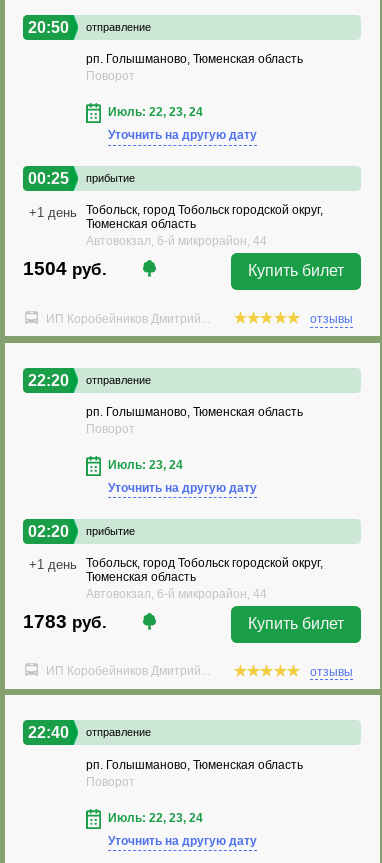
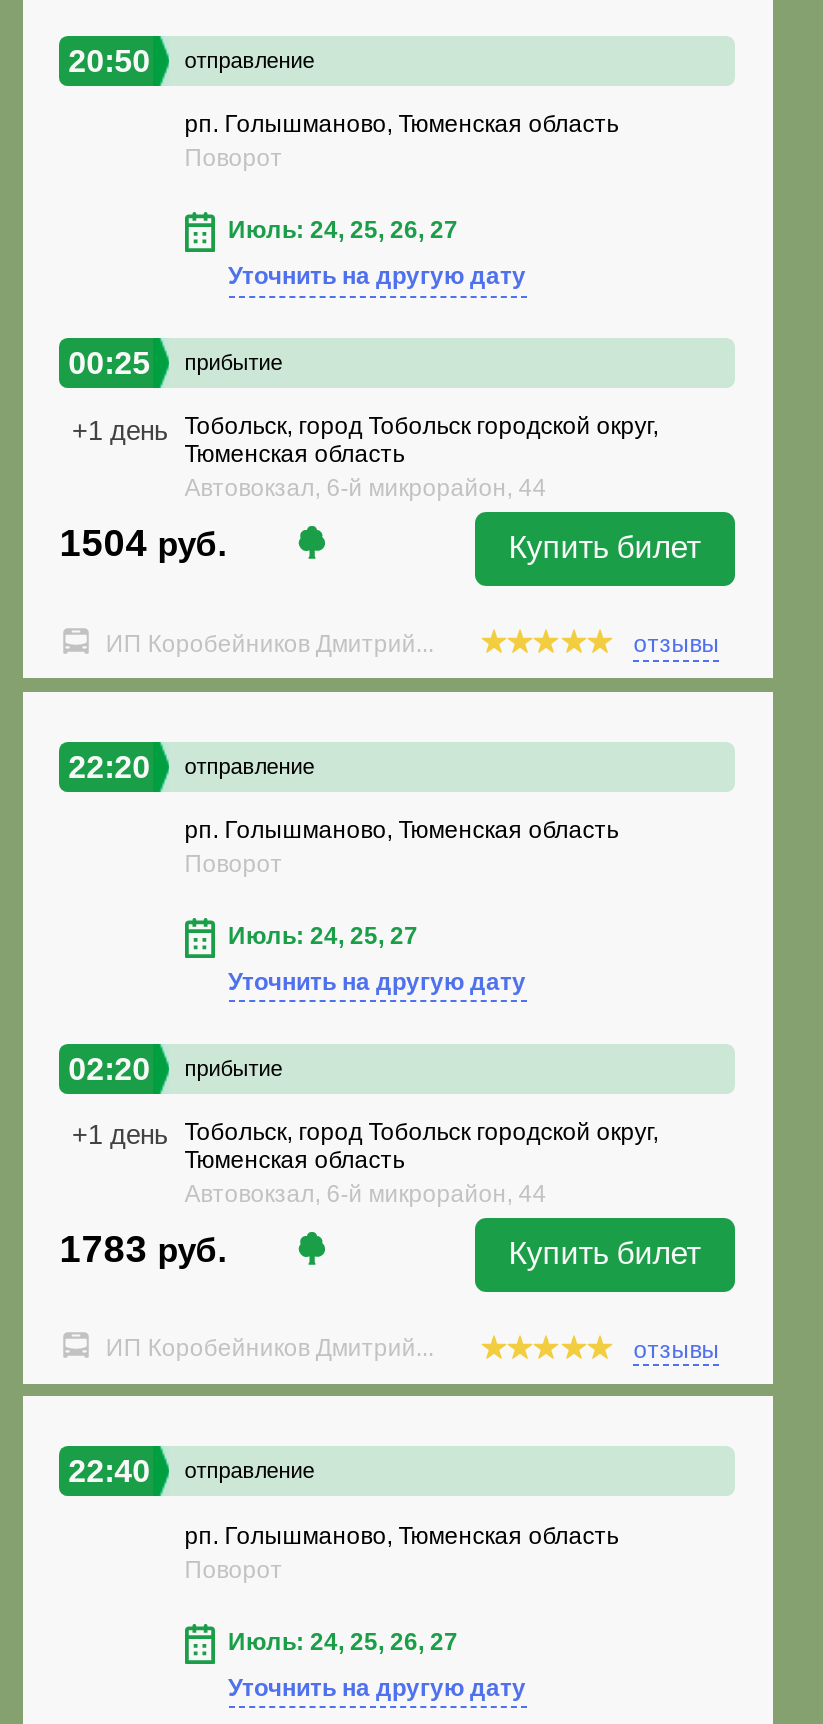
- Июль: 22, 23, 24
+ Июль: 24, 25, 26, 27

- Июль: 23, 24
+ Июль: 24, 25, 27

- Июль: 22, 23, 24
+ Июль: 24, 25, 26, 27
